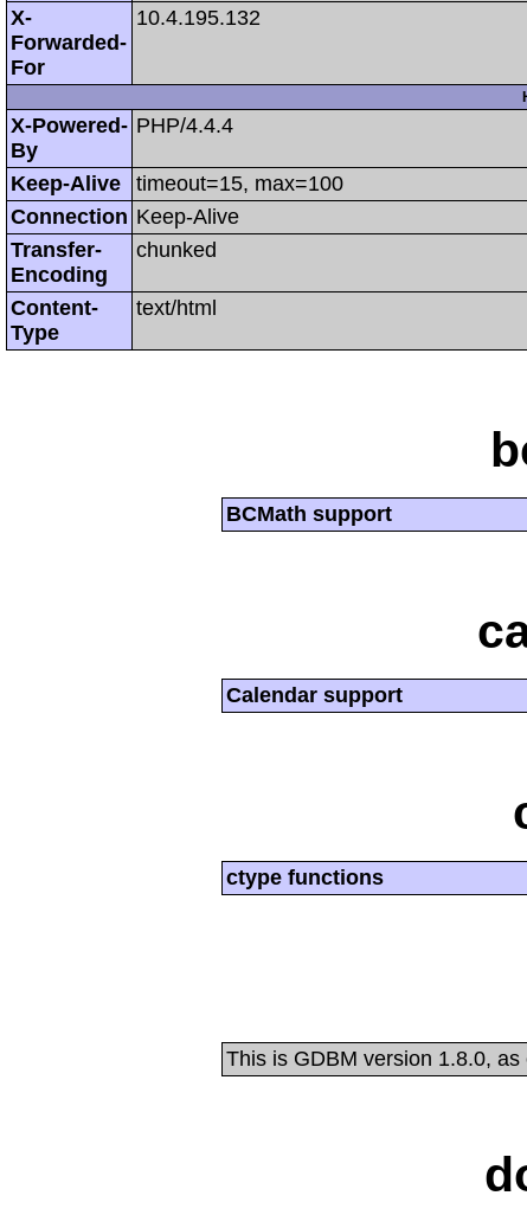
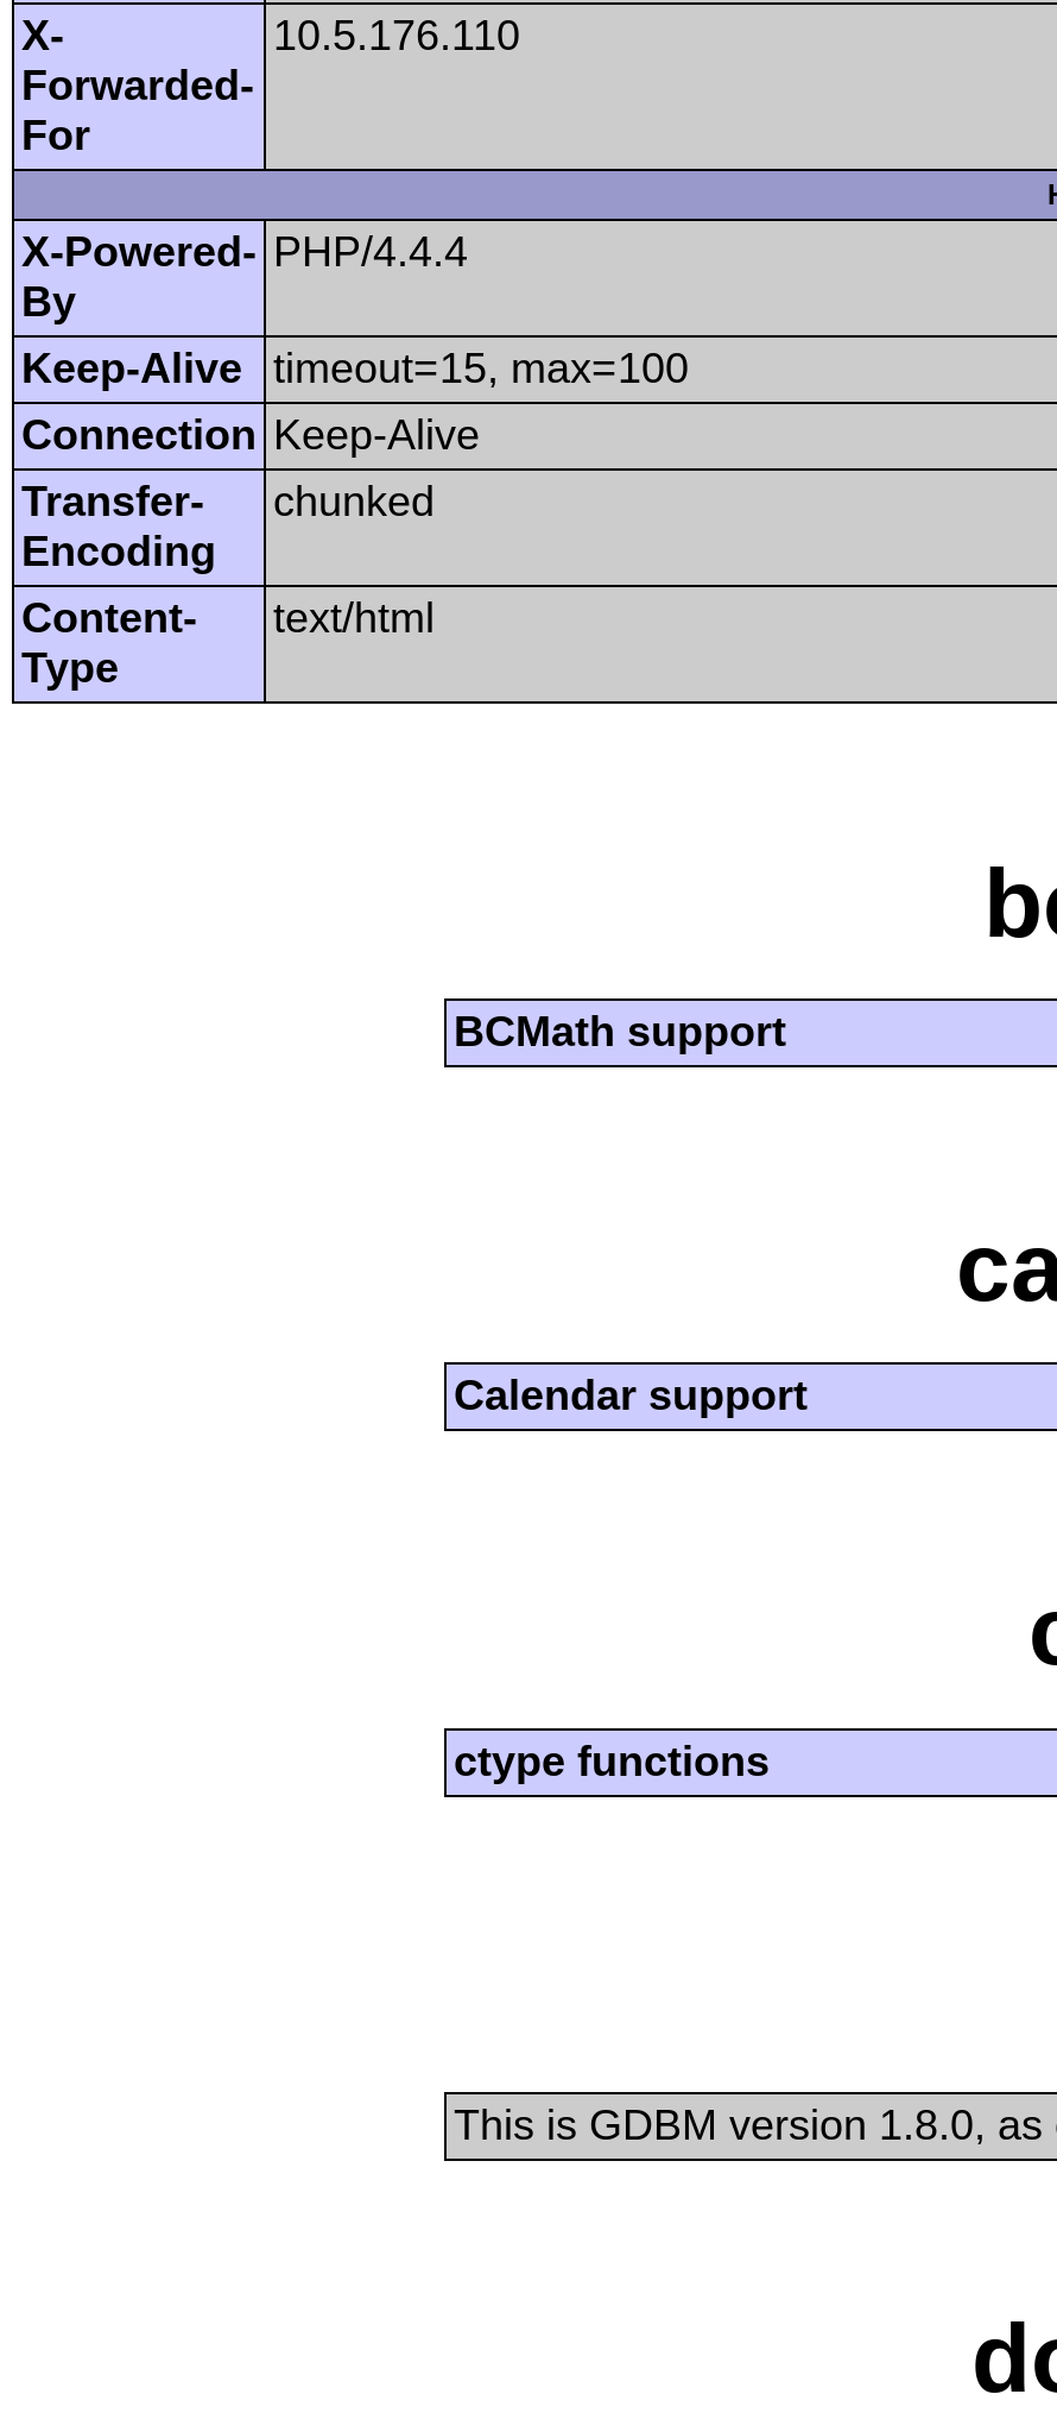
- 10.4.195.132
+ 10.5.176.110
